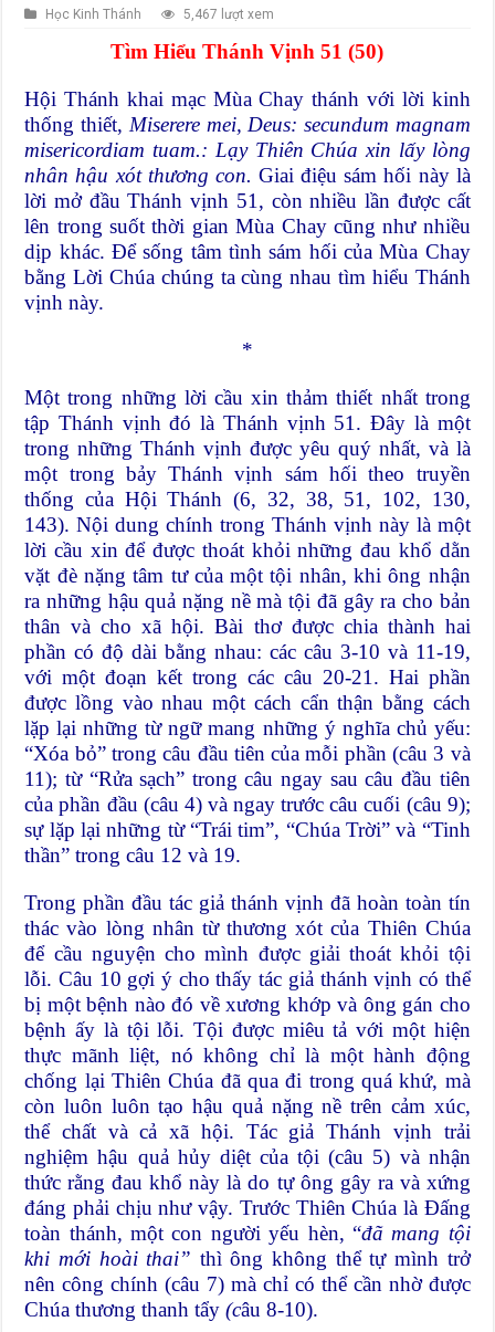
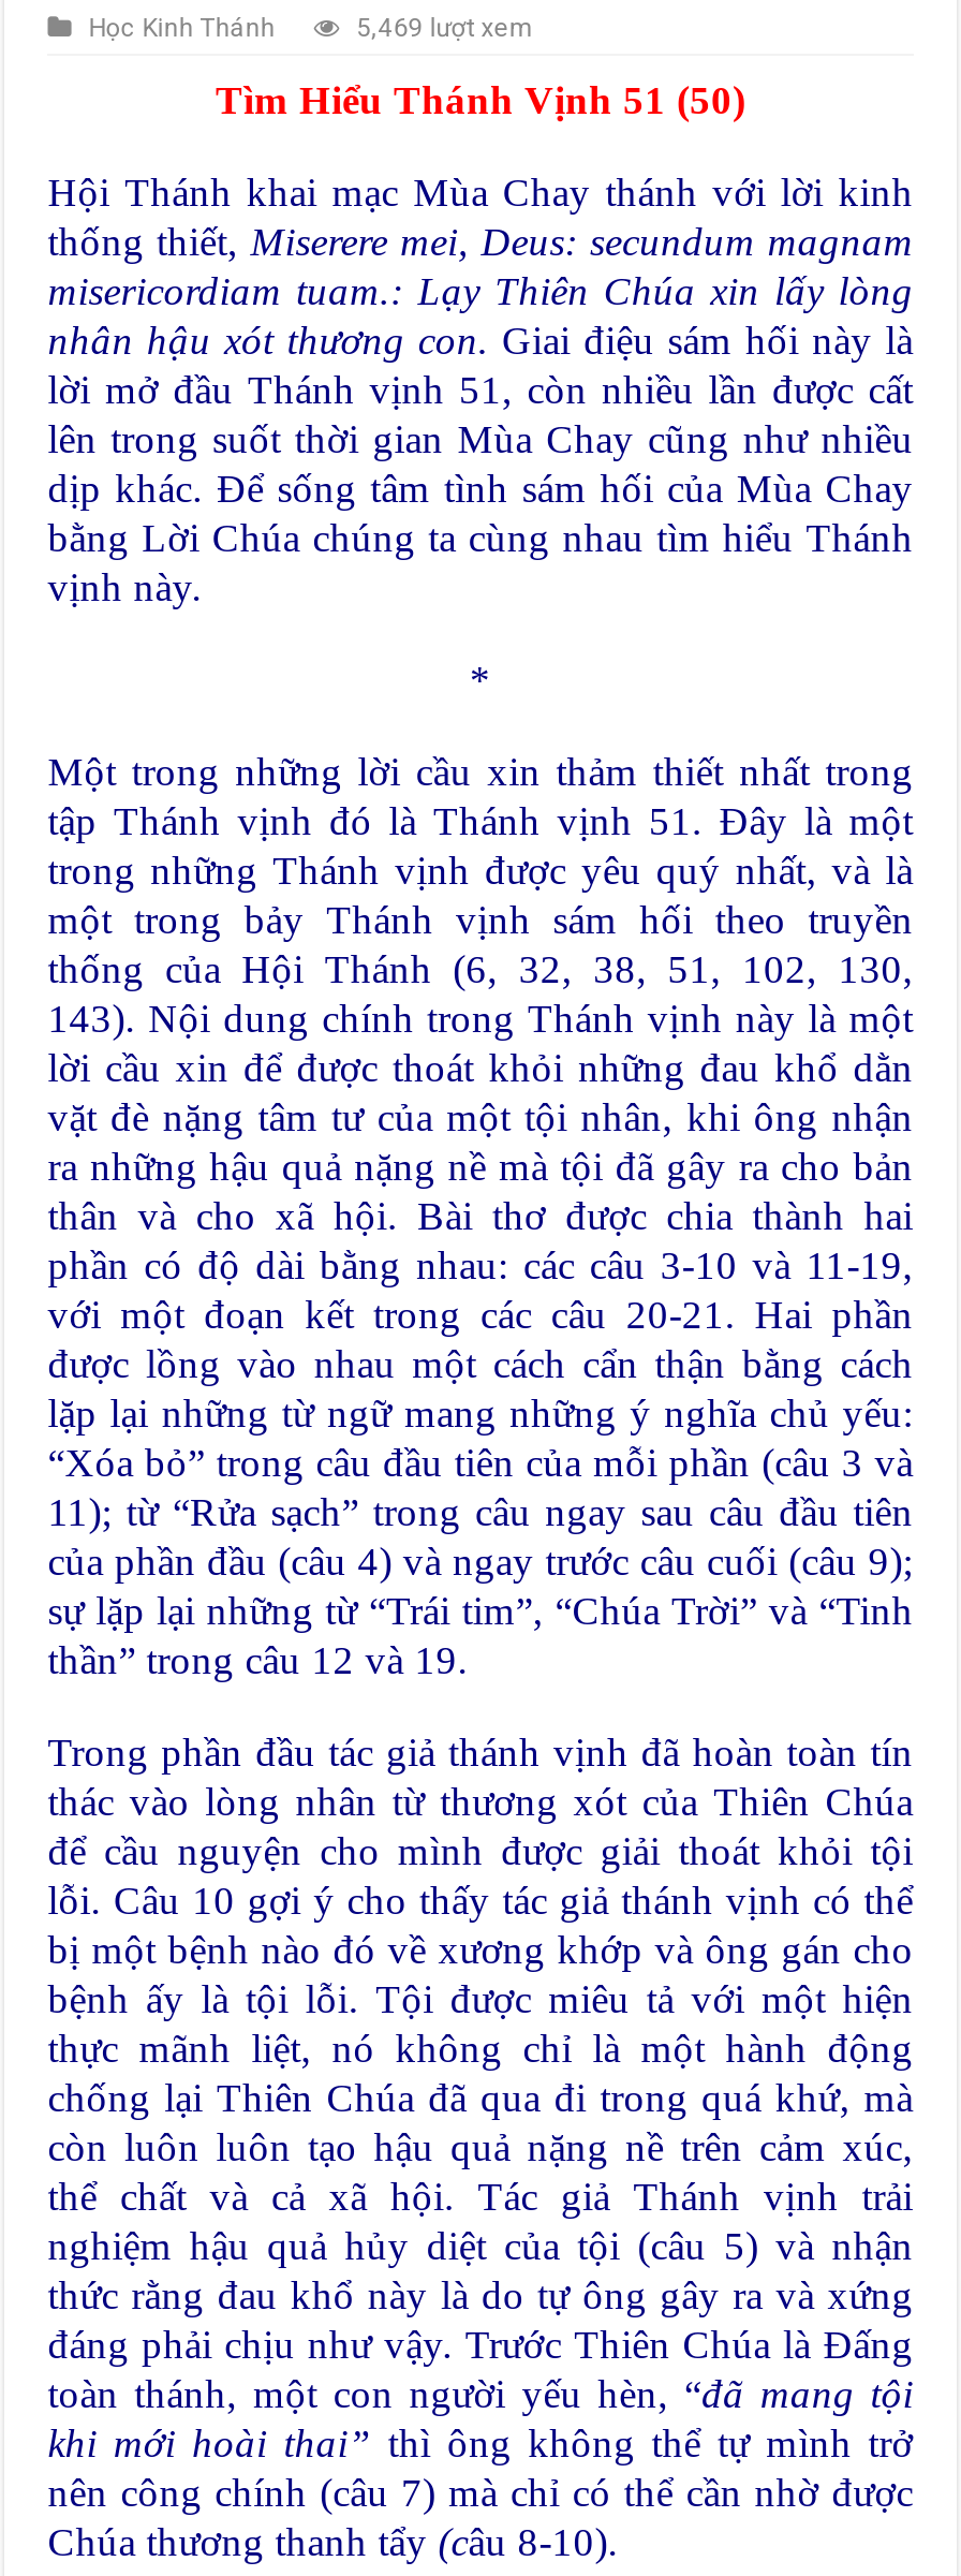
- 5,467 lượt xem
+ 5,469 lượt xem
